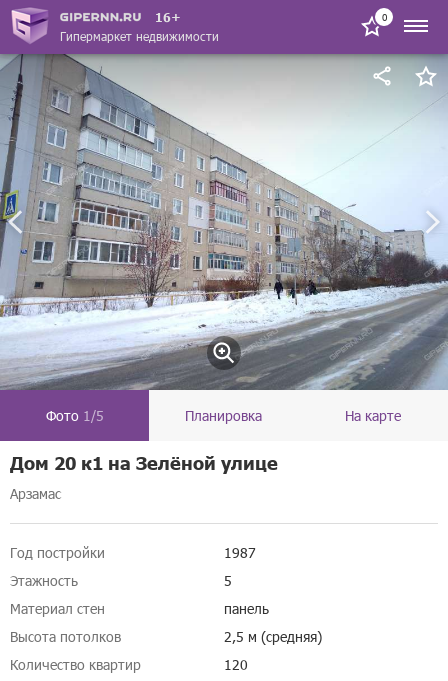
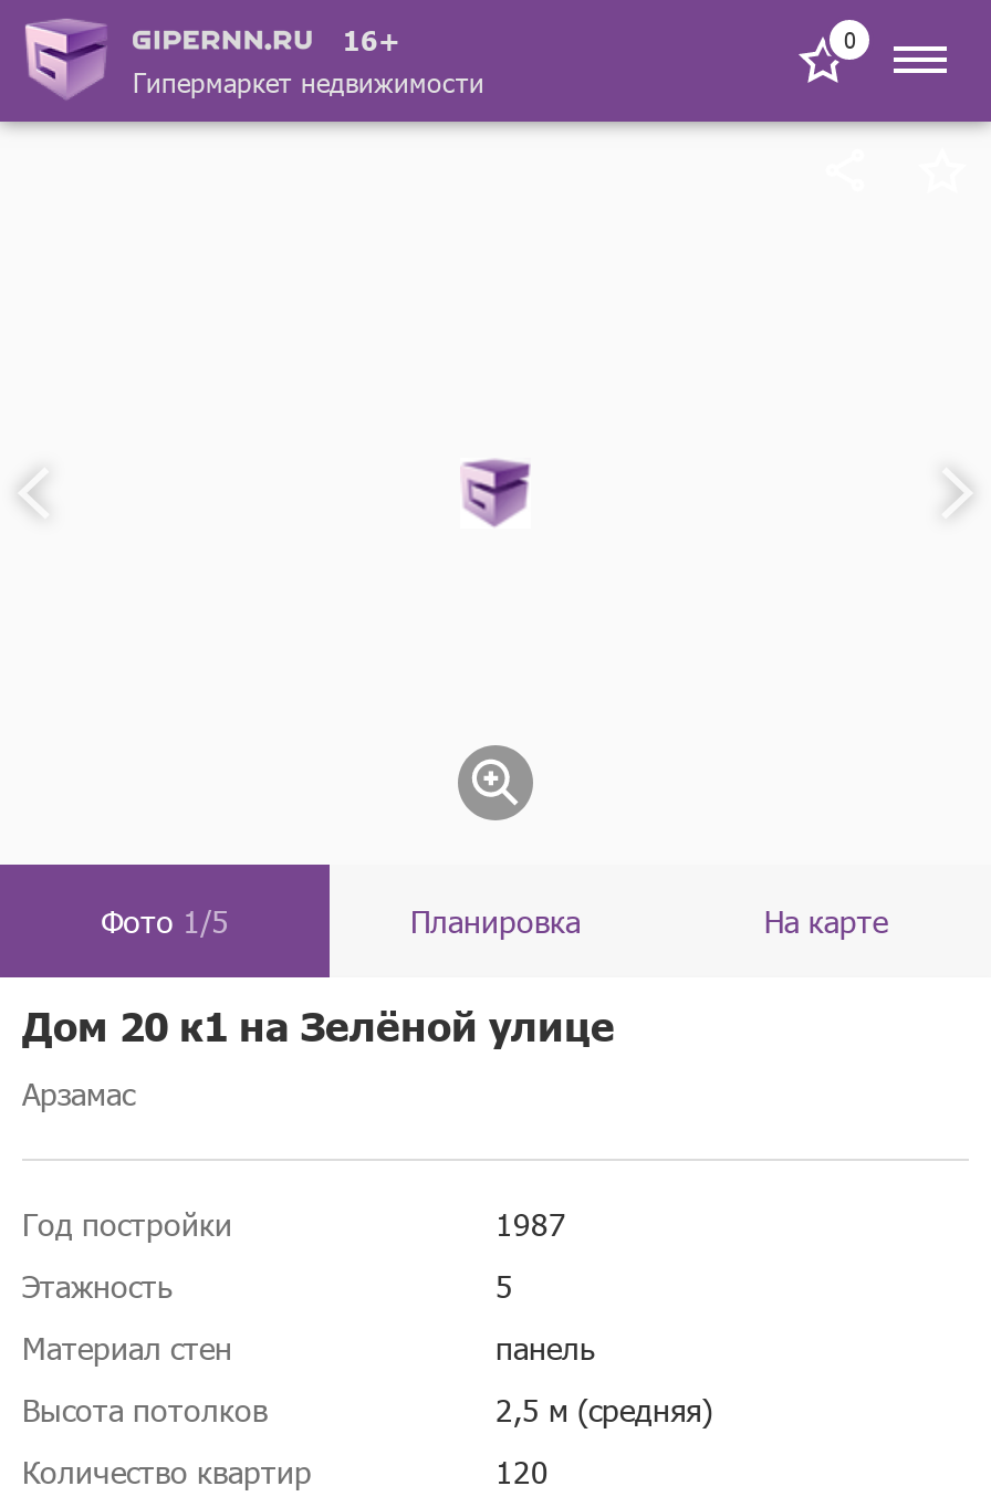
- [image]
